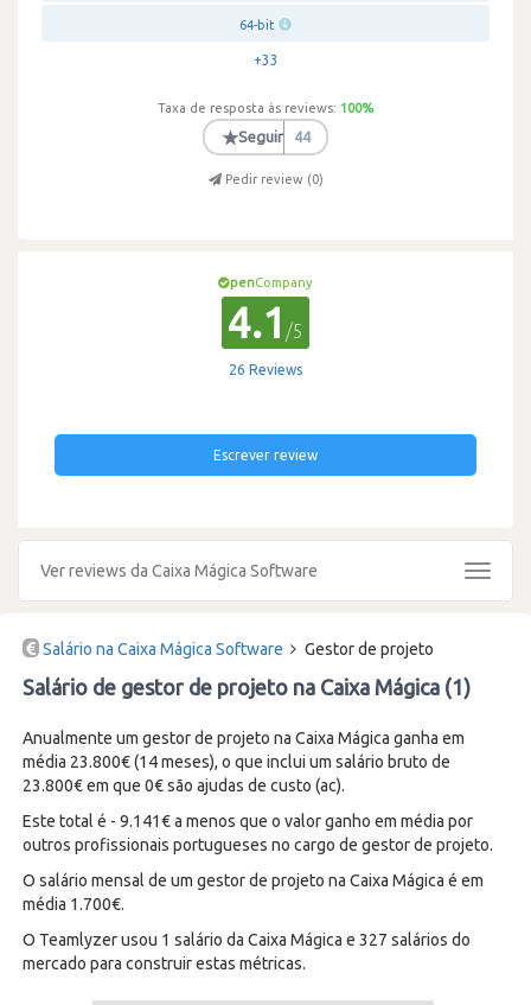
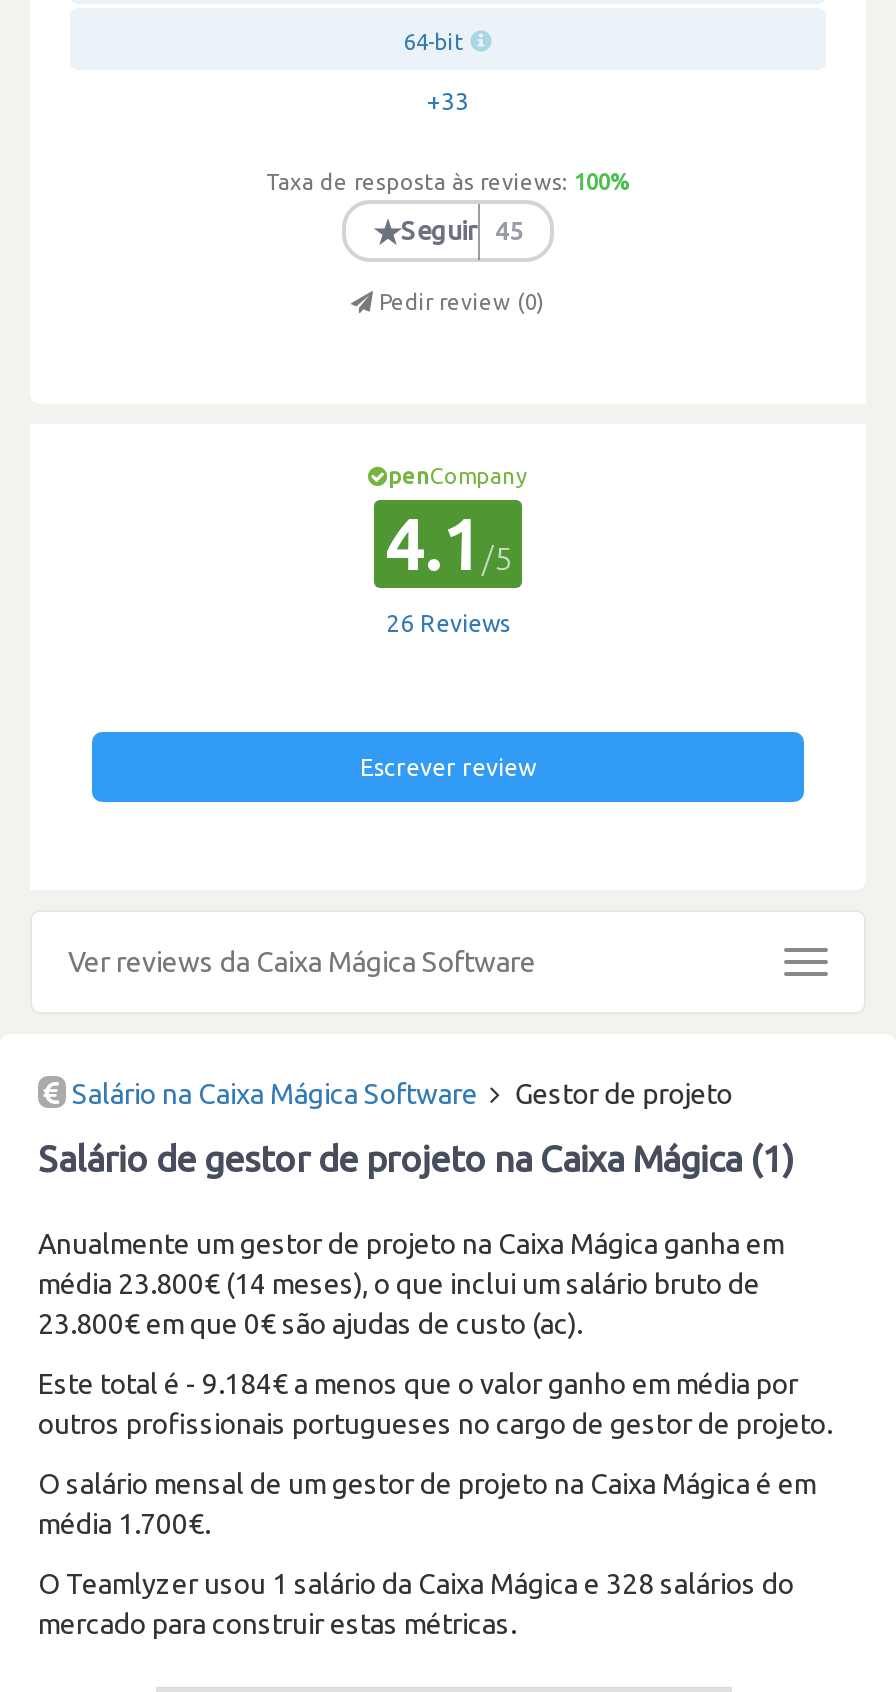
- 44
+ 45

- Este total é - 9.141€ a menos que o valor ganho em média por
+ Este total é - 9.184€ a menos que o valor ganho em média por

- O Teamlyzer usou 1 salário da Caixa Mágica e 327 salários do
+ O Teamlyzer usou 1 salário da Caixa Mágica e 328 salários do
